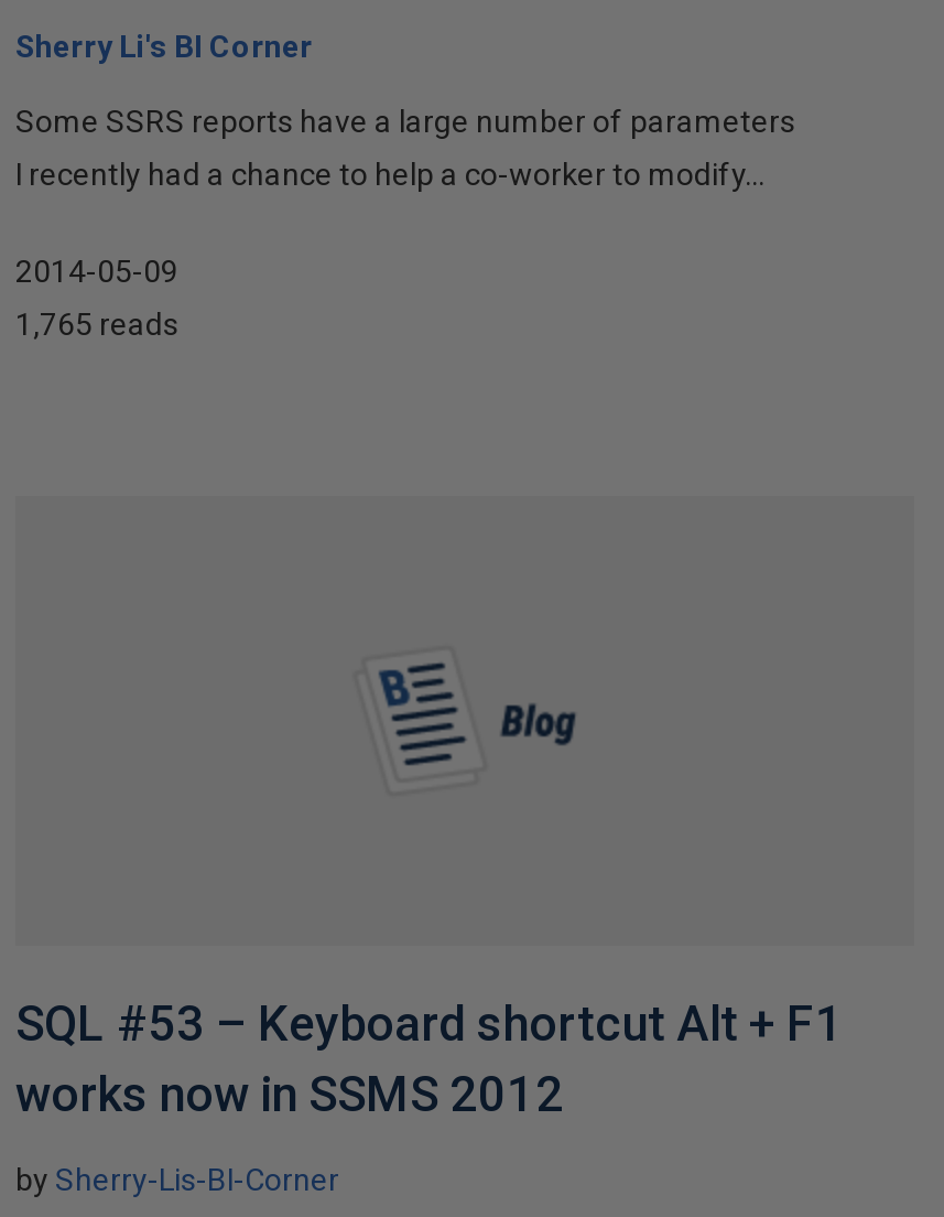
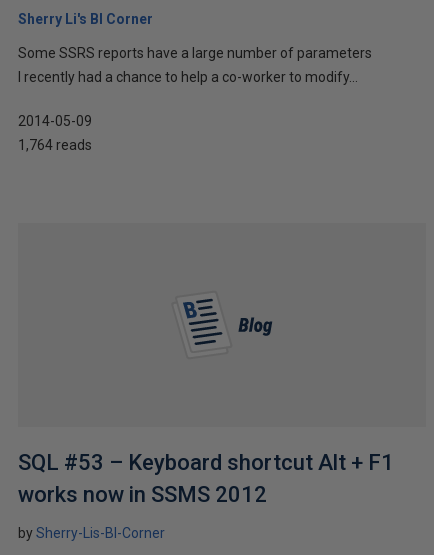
- 1,765 reads
+ 1,764 reads
